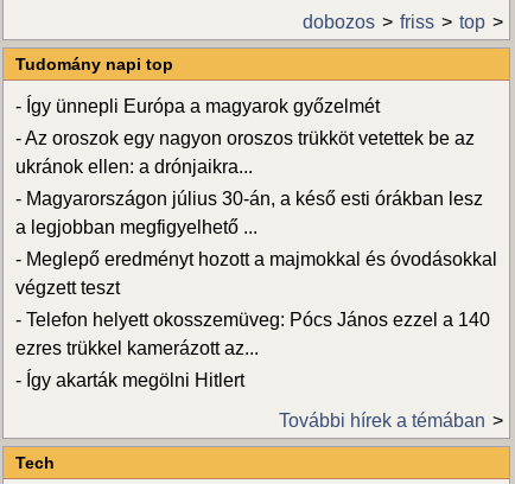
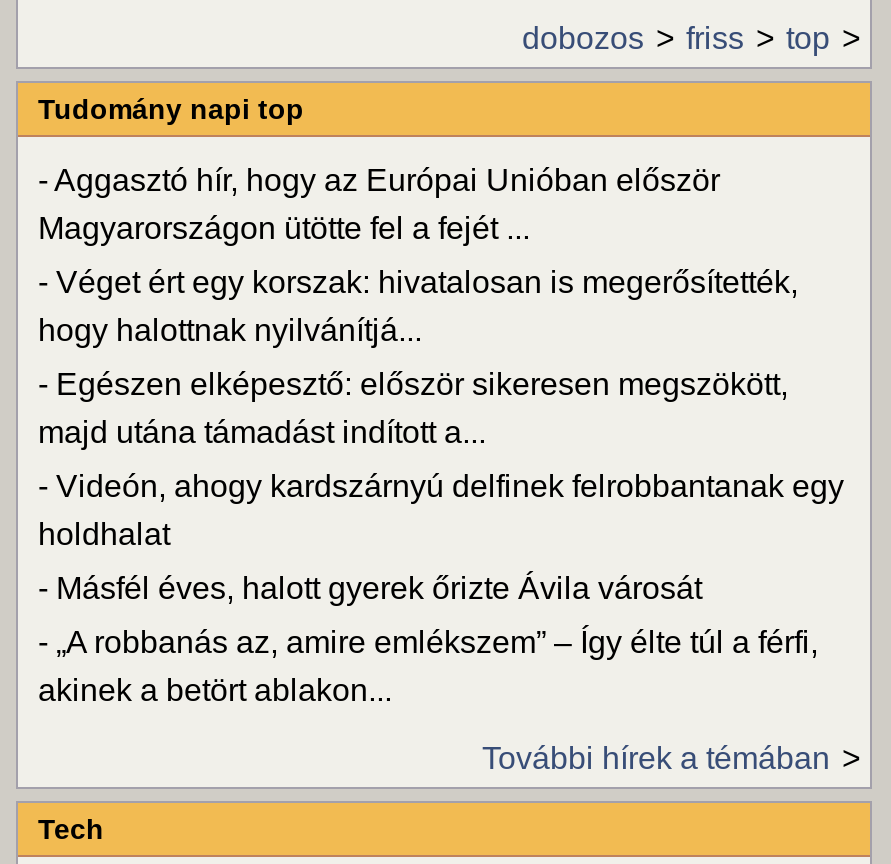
- - Így ünnepli Európa a magyarok győzelmét
+ - Aggasztó hír, hogy az Európai Unióban először
+ Magyarországon ütötte fel a fejét ...

- - Az oroszok egy nagyon oroszos trükköt vetettek be az
- ukránok ellen: a drónjaikra...
+ - Véget ért egy korszak: hivatalosan is megerősítették,
+ hogy halottnak nyilvánítjá...

- - Magyarországon július 30-án, a késő esti órákban lesz
- a legjobban megfigyelhető ...
+ - Egészen elképesztő: először sikeresen megszökött,
+ majd utána támadást indított a...

- - Meglepő eredményt hozott a majmokkal és óvodásokkal
- végzett teszt
+ - Videón, ahogy kardszárnyú delfinek felrobbantanak egy
+ holdhalat

- - Telefon helyett okosszemüveg: Pócs János ezzel a 140
- ezres trükkel kamerázott az...
+ - Másfél éves, halott gyerek őrizte Ávila városát

- - Így akarták megölni Hitlert
+ - „A robbanás az, amire emlékszem” – Így élte túl a férfi,
+ akinek a betört ablakon...
